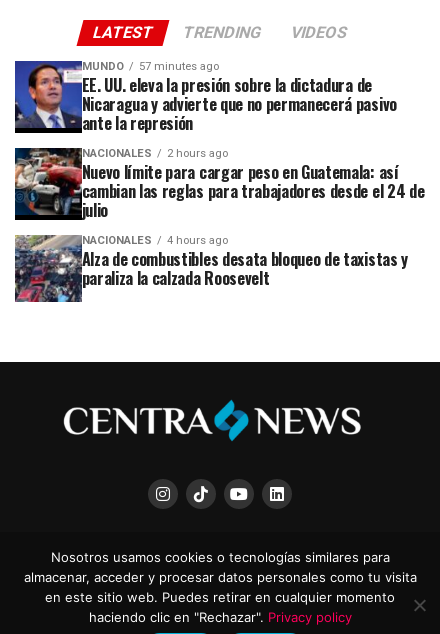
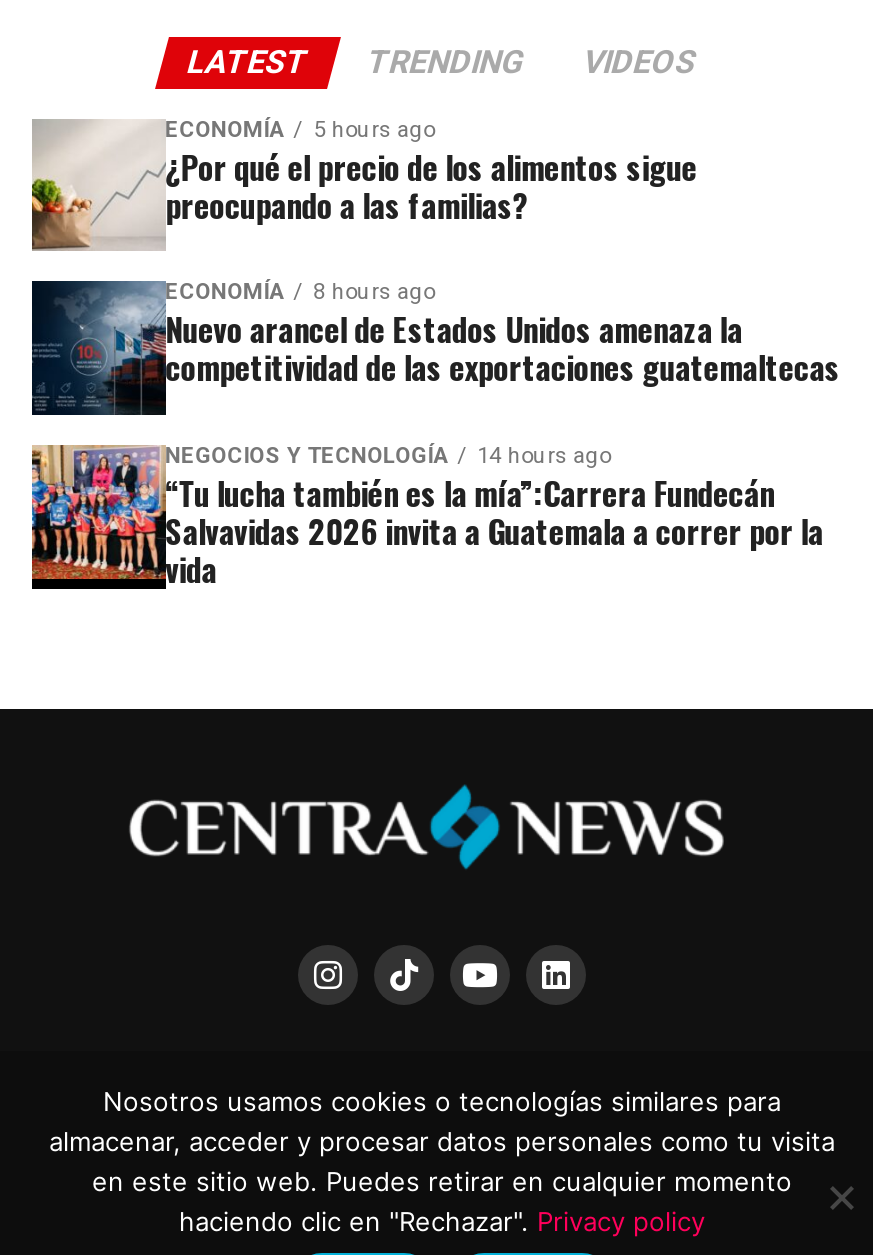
- [image]
- MUNDO
- 57 minutes ago
- EE. UU. eleva la presión sobre la dictadura de
- Nicaragua y advierte que no permanecerá pasivo
- ante la represión
+ [image]
+ ECONOMÍA
+ 5 hours ago
+ ¿Por qué el precio de los alimentos sigue
+ preocupando a las familias?

- [image]
- NACIONALES
- 2 hours ago
- Nuevo límite para cargar peso en Guatemala: así
- cambian las reglas para trabajadores desde el 24 de
- julio
+ [image]
+ ECONOMÍA
+ 8 hours ago
+ Nuevo arancel de Estados Unidos amenaza la
+ competitividad de las exportaciones guatemaltecas

- [image]
- NACIONALES
- 4 hours ago
- Alza de combustibles desata bloqueo de taxistas y
- paraliza la calzada Roosevelt
+ [image]
+ NEGOCIOS Y TECNOLOGÍA
+ 14 hours ago
+ “Tu lucha también es la mía”:Carrera Fundecán
+ Salvavidas 2026 invita a Guatemala a correr por la
+ vida
